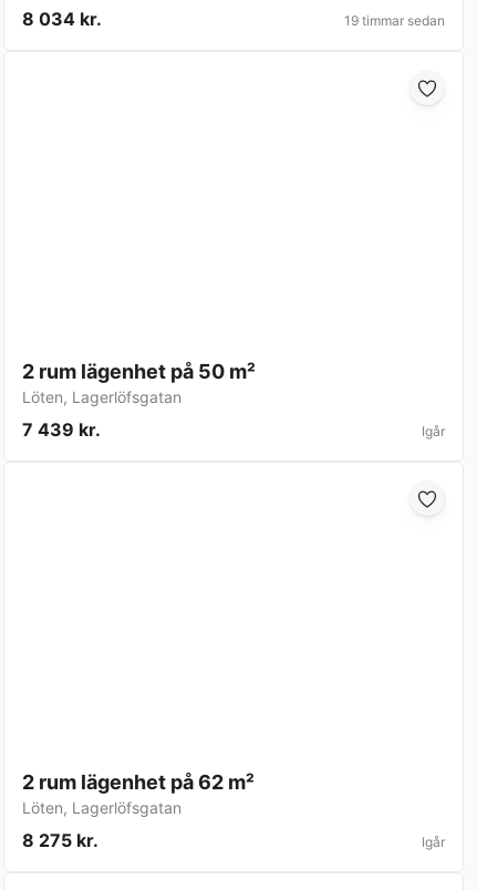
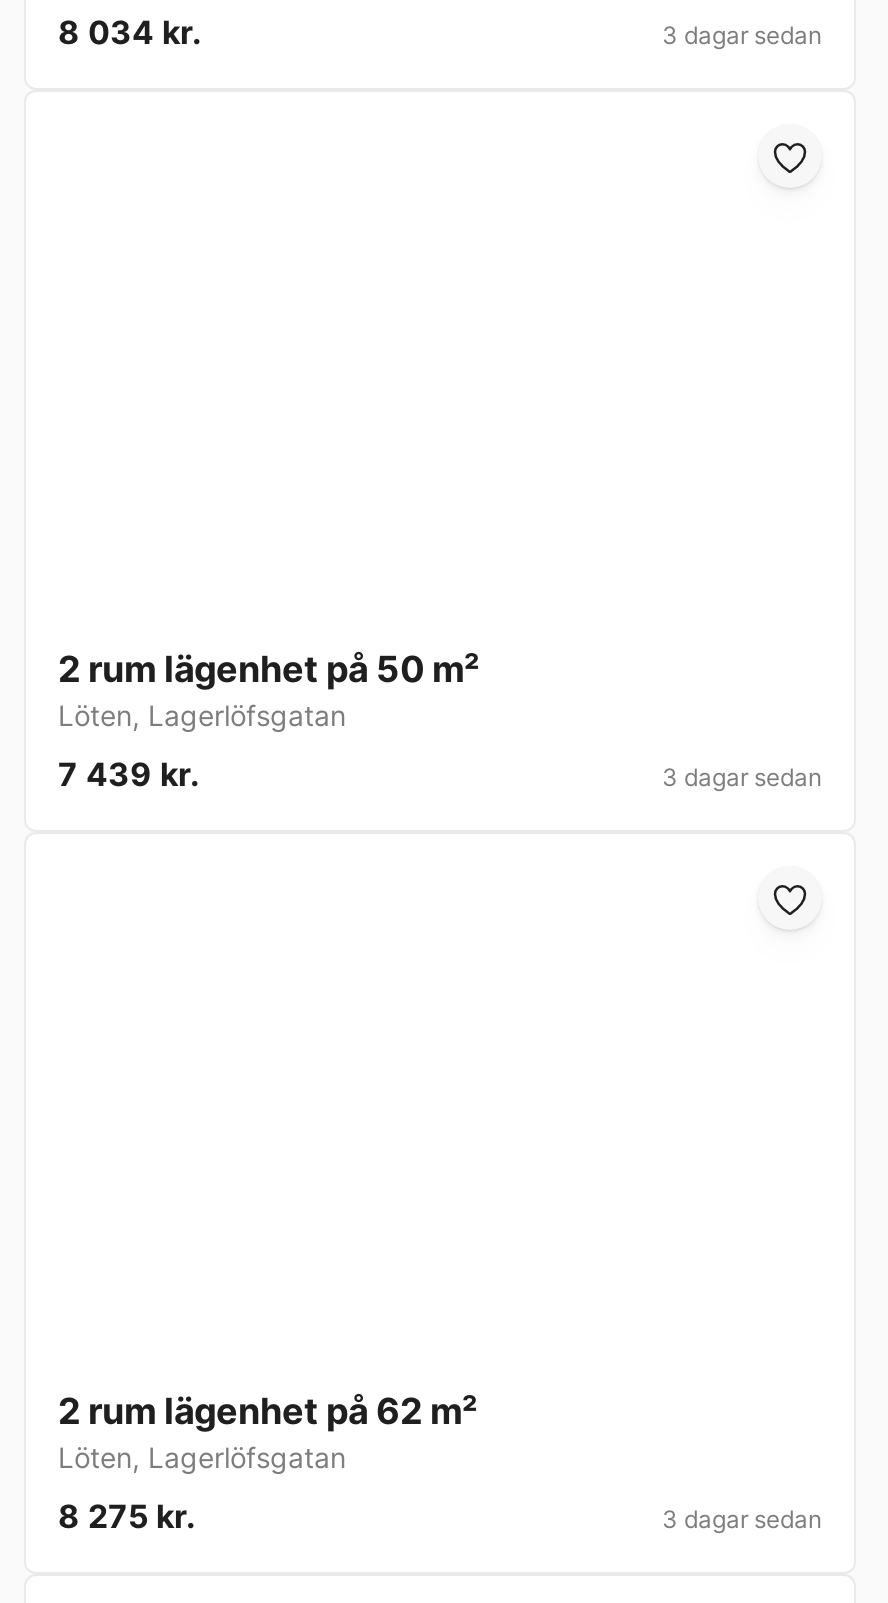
- 19 timmar sedan
+ 3 dagar sedan

- Igår
+ 3 dagar sedan

- Igår
+ 3 dagar sedan
